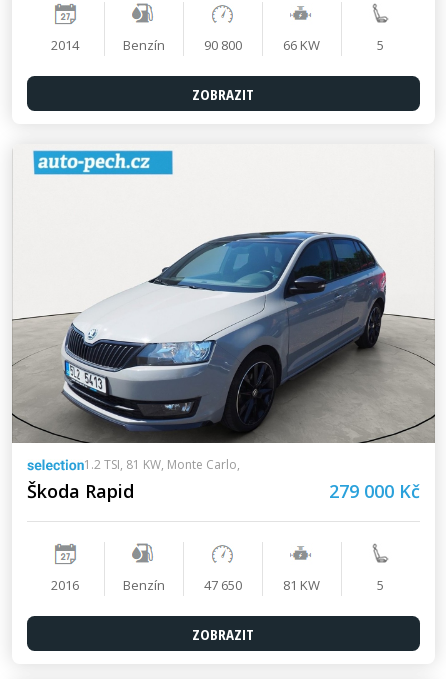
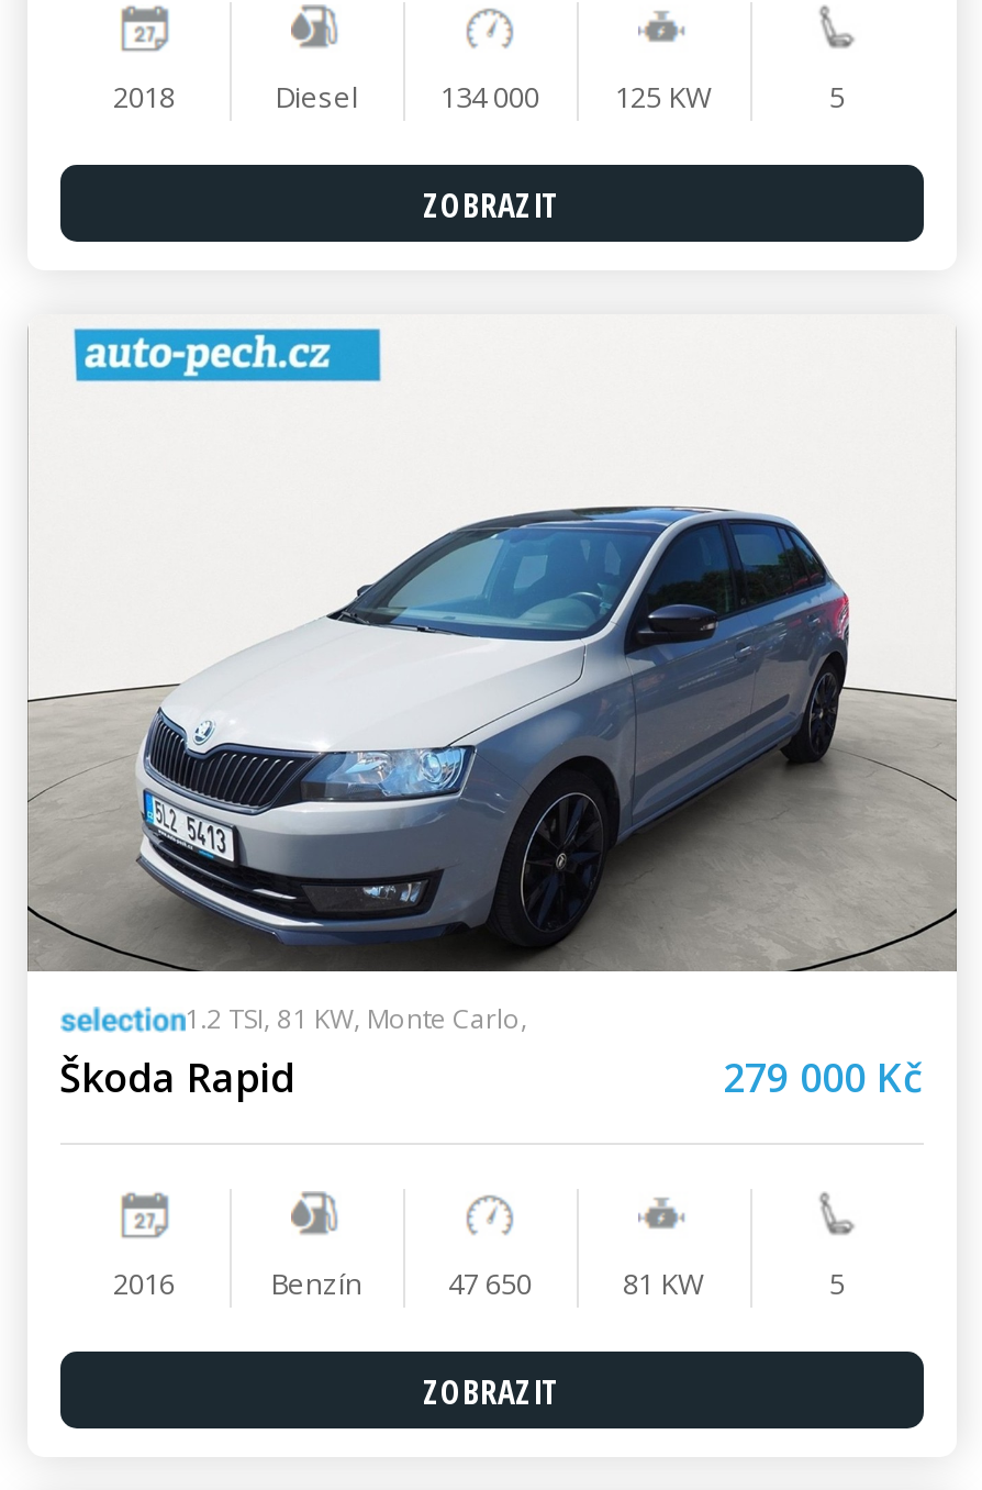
- 2014
- Benzín
- 90 800
- 66 KW
+ 2018
+ Diesel
+ 134 000
+ 125 KW
